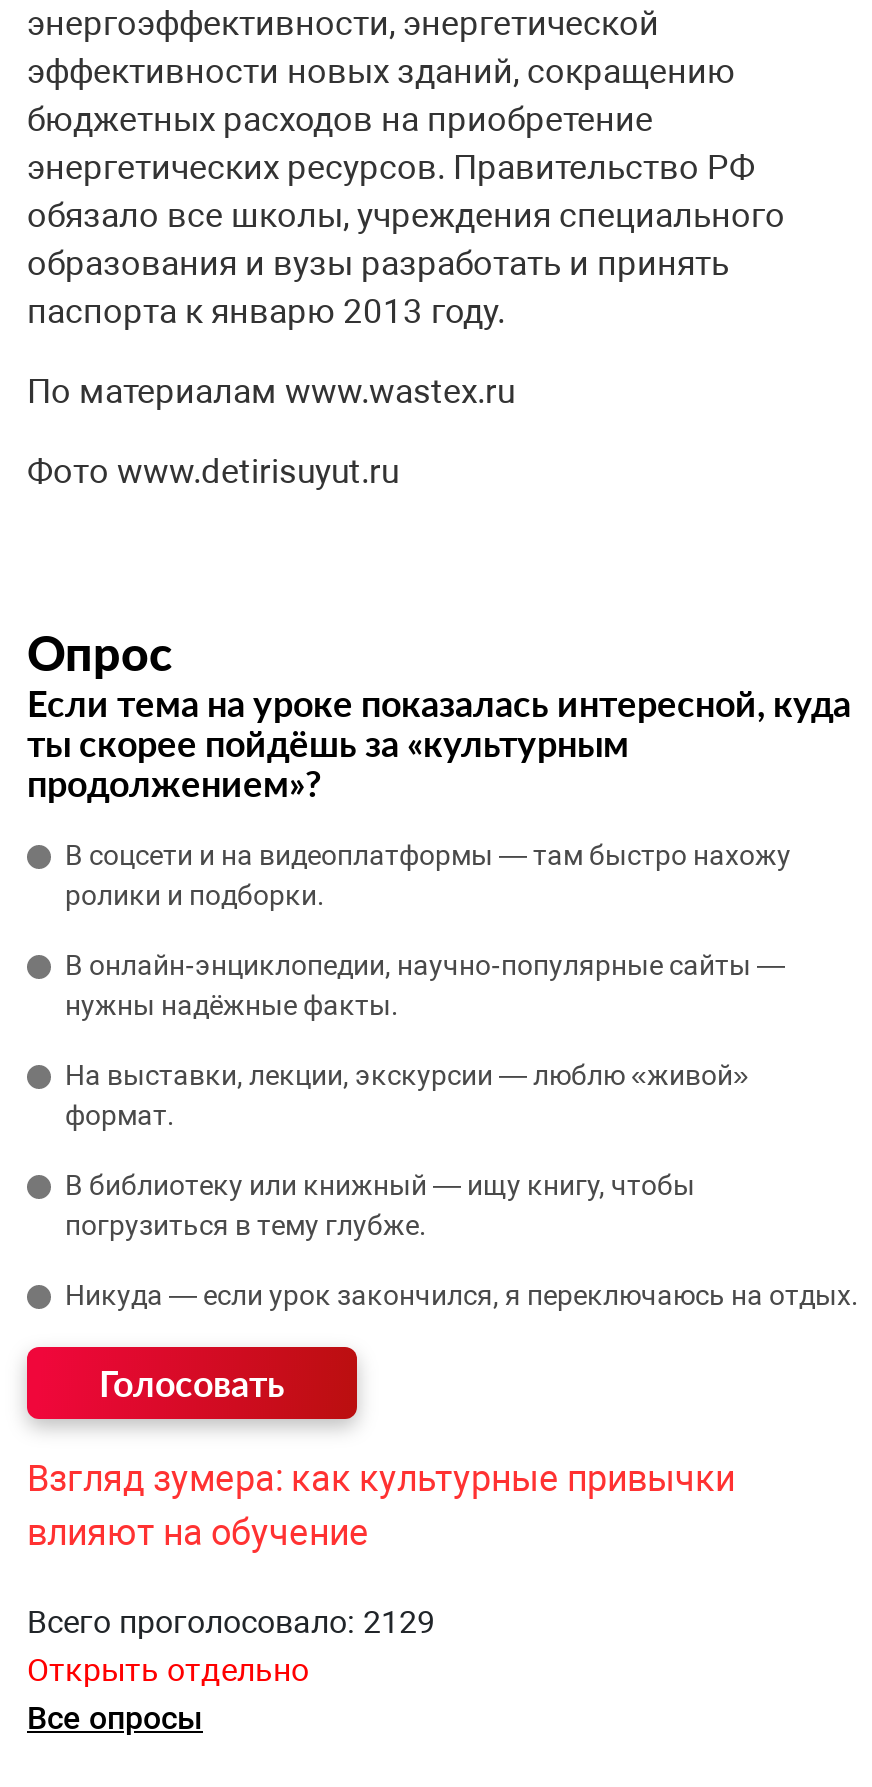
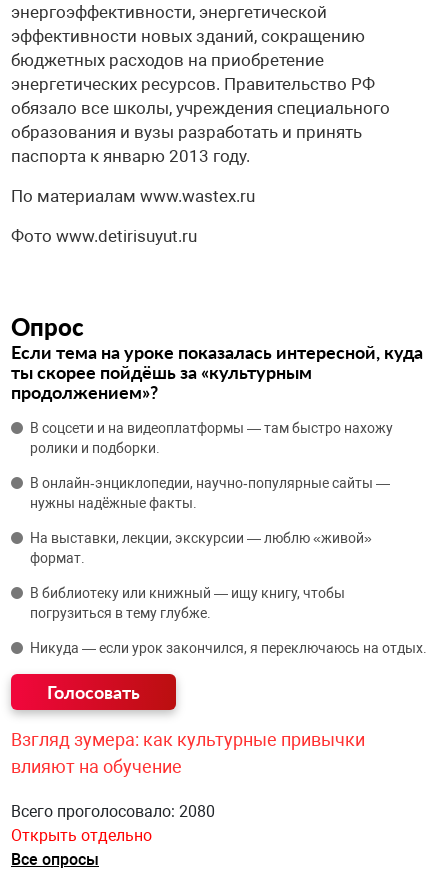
- Всего проголосовало: 2129
+ Всего проголосовало: 2080
